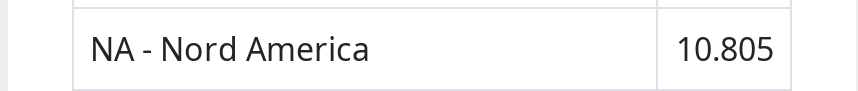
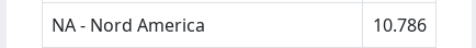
- 10.805
+ 10.786
